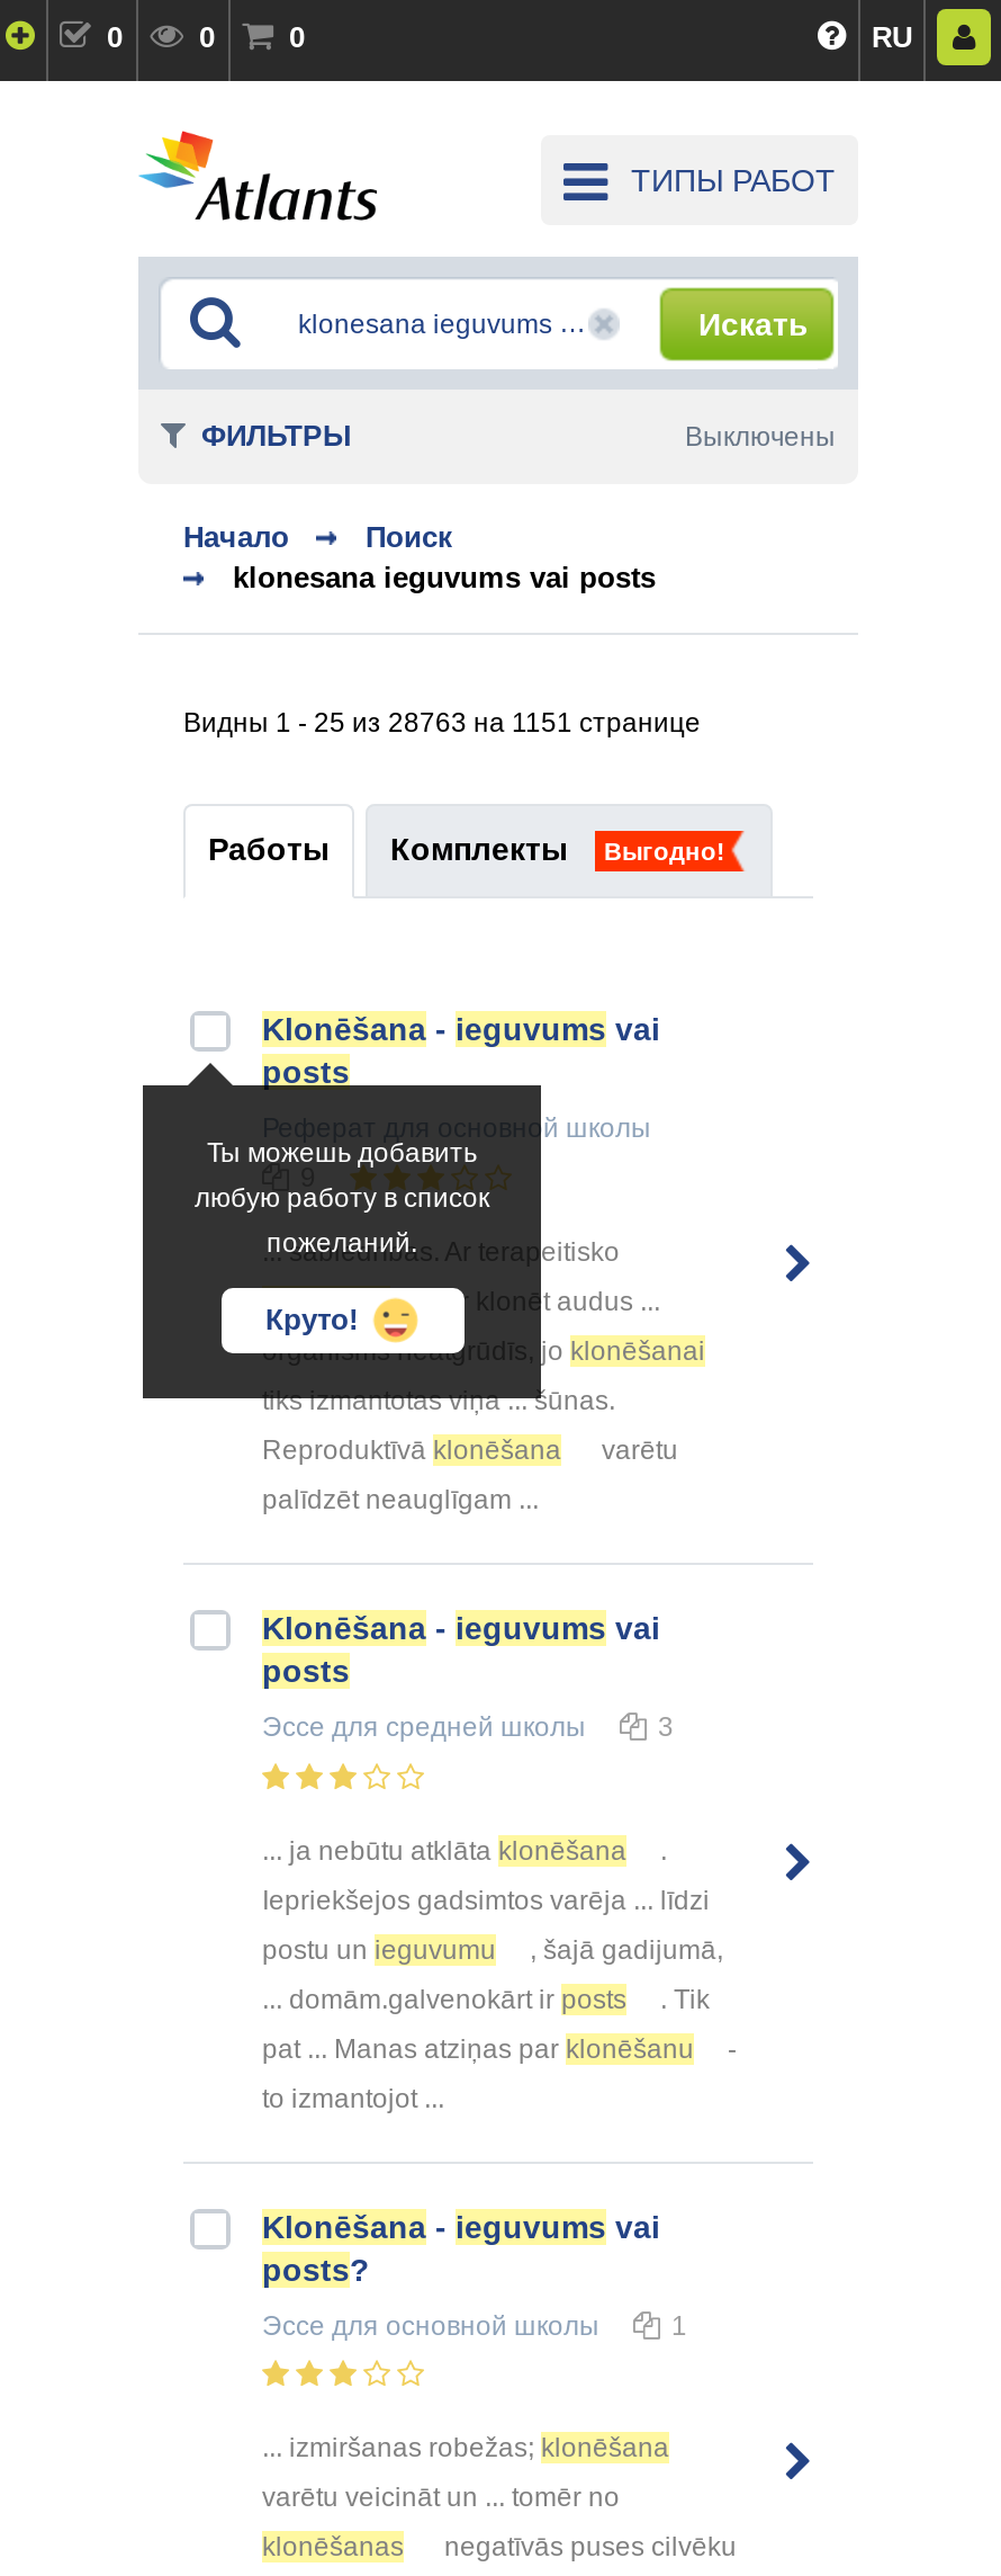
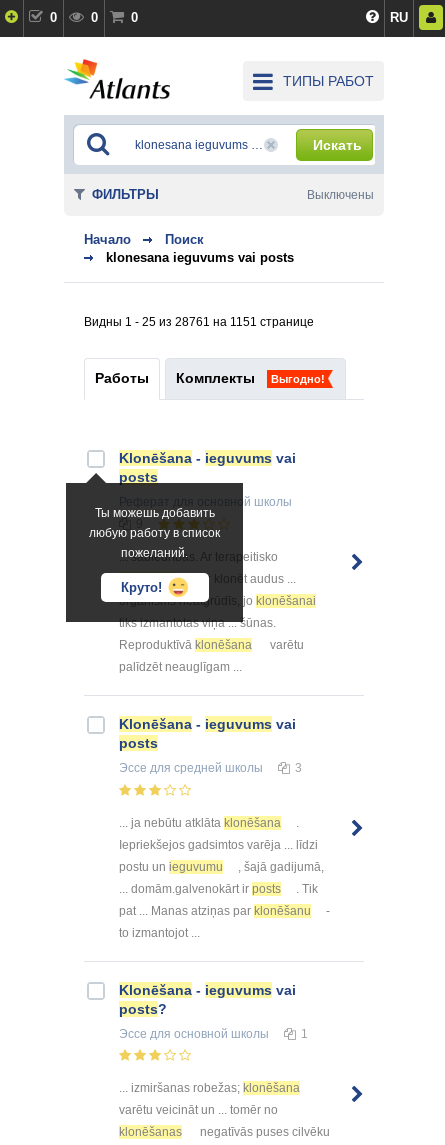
- Видны 1 - 25 из 28763 на 1151 странице
+ Видны 1 - 25 из 28761 на 1151 странице
